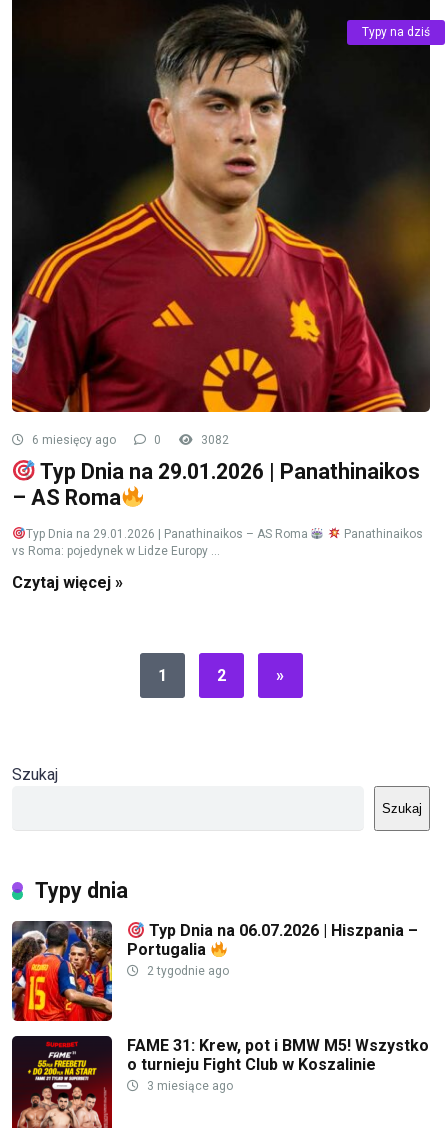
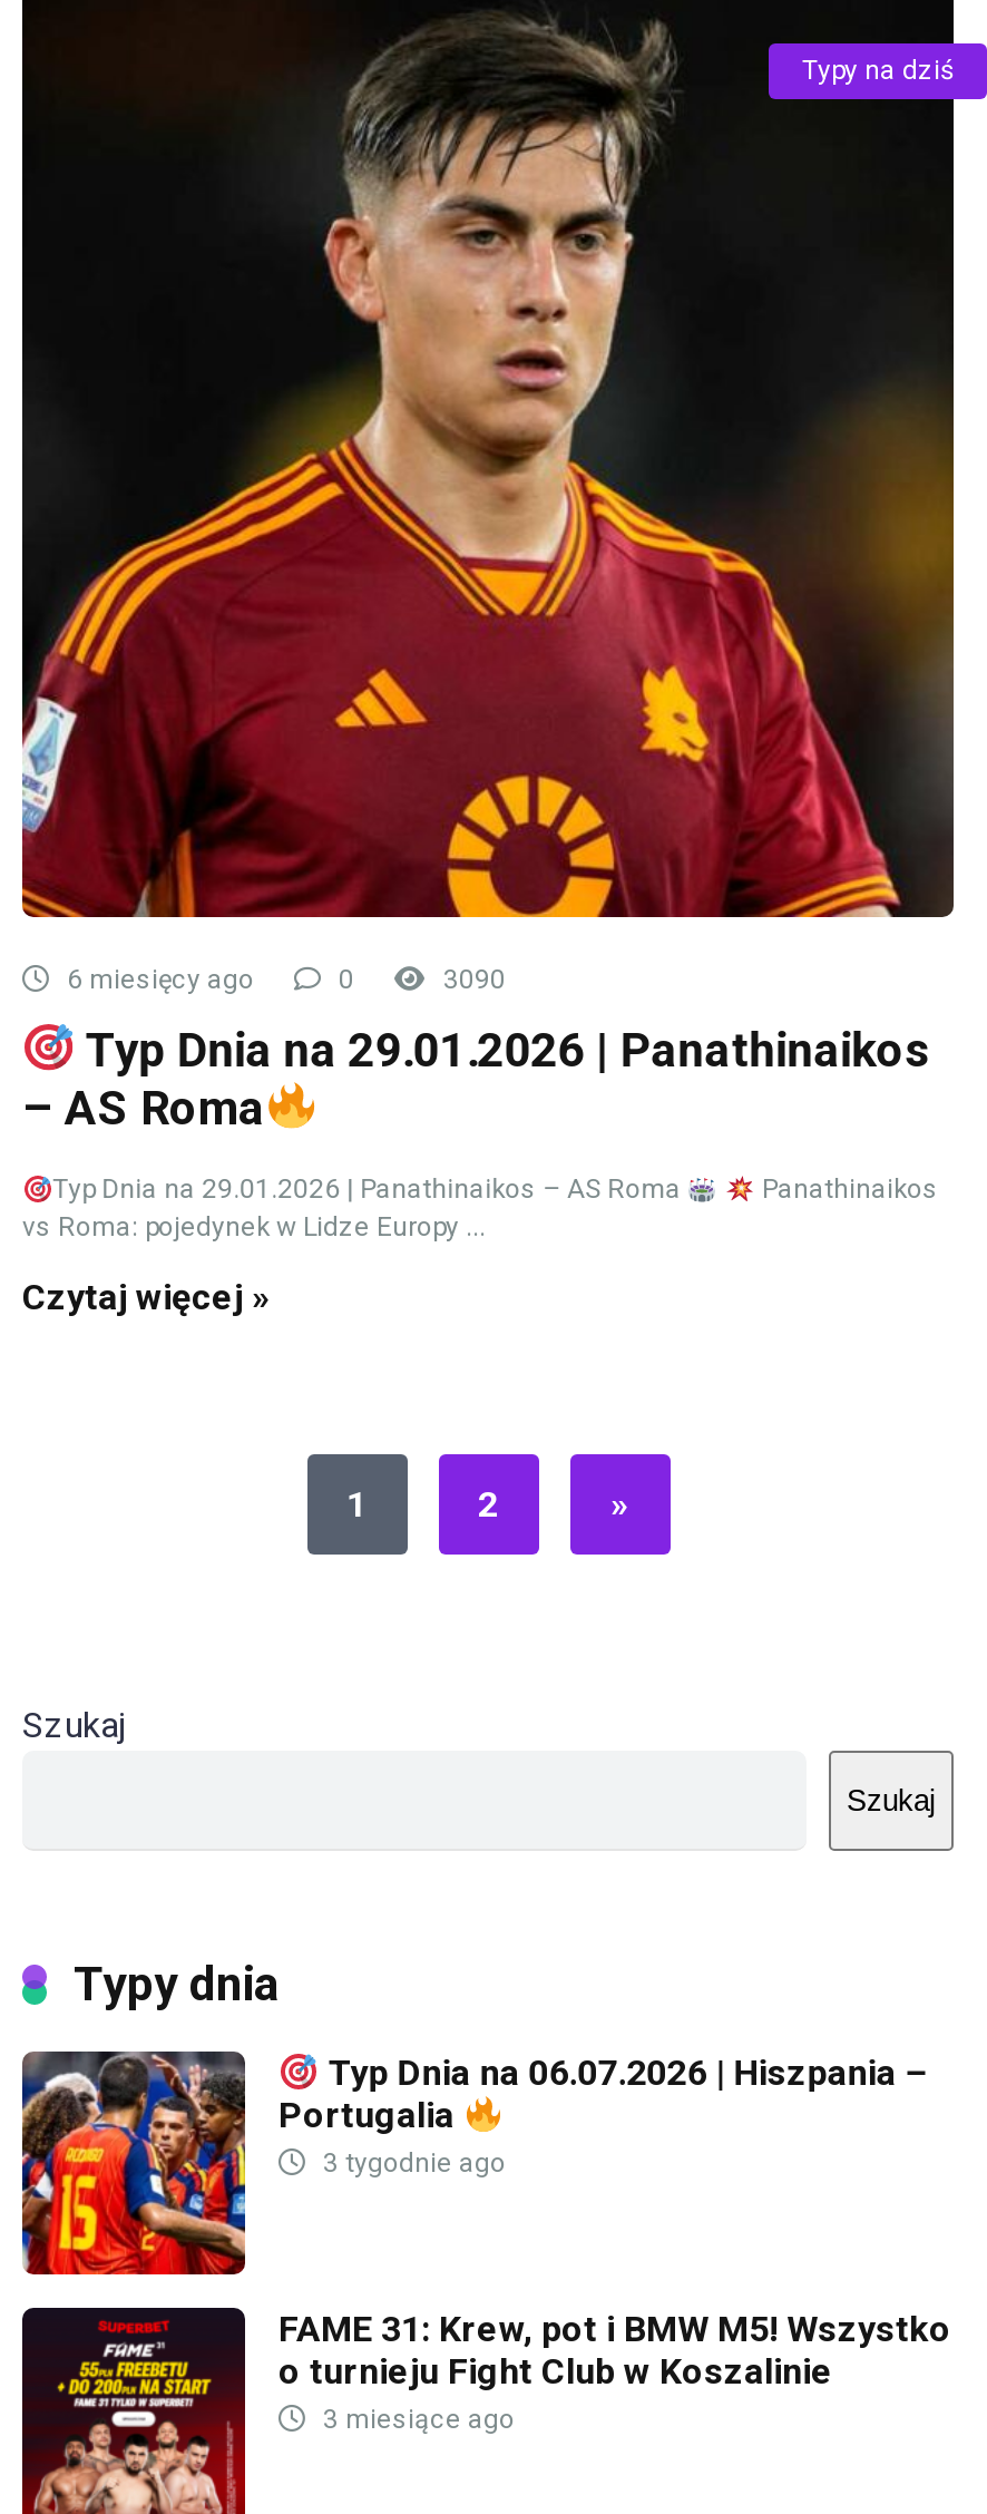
- 3082
+ 3090

- 2 tygodnie ago
+ 3 tygodnie ago
